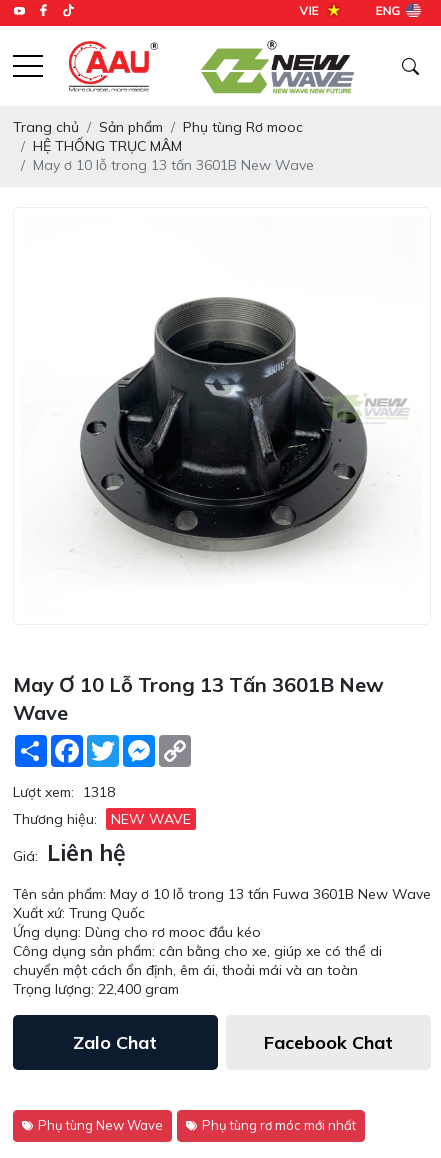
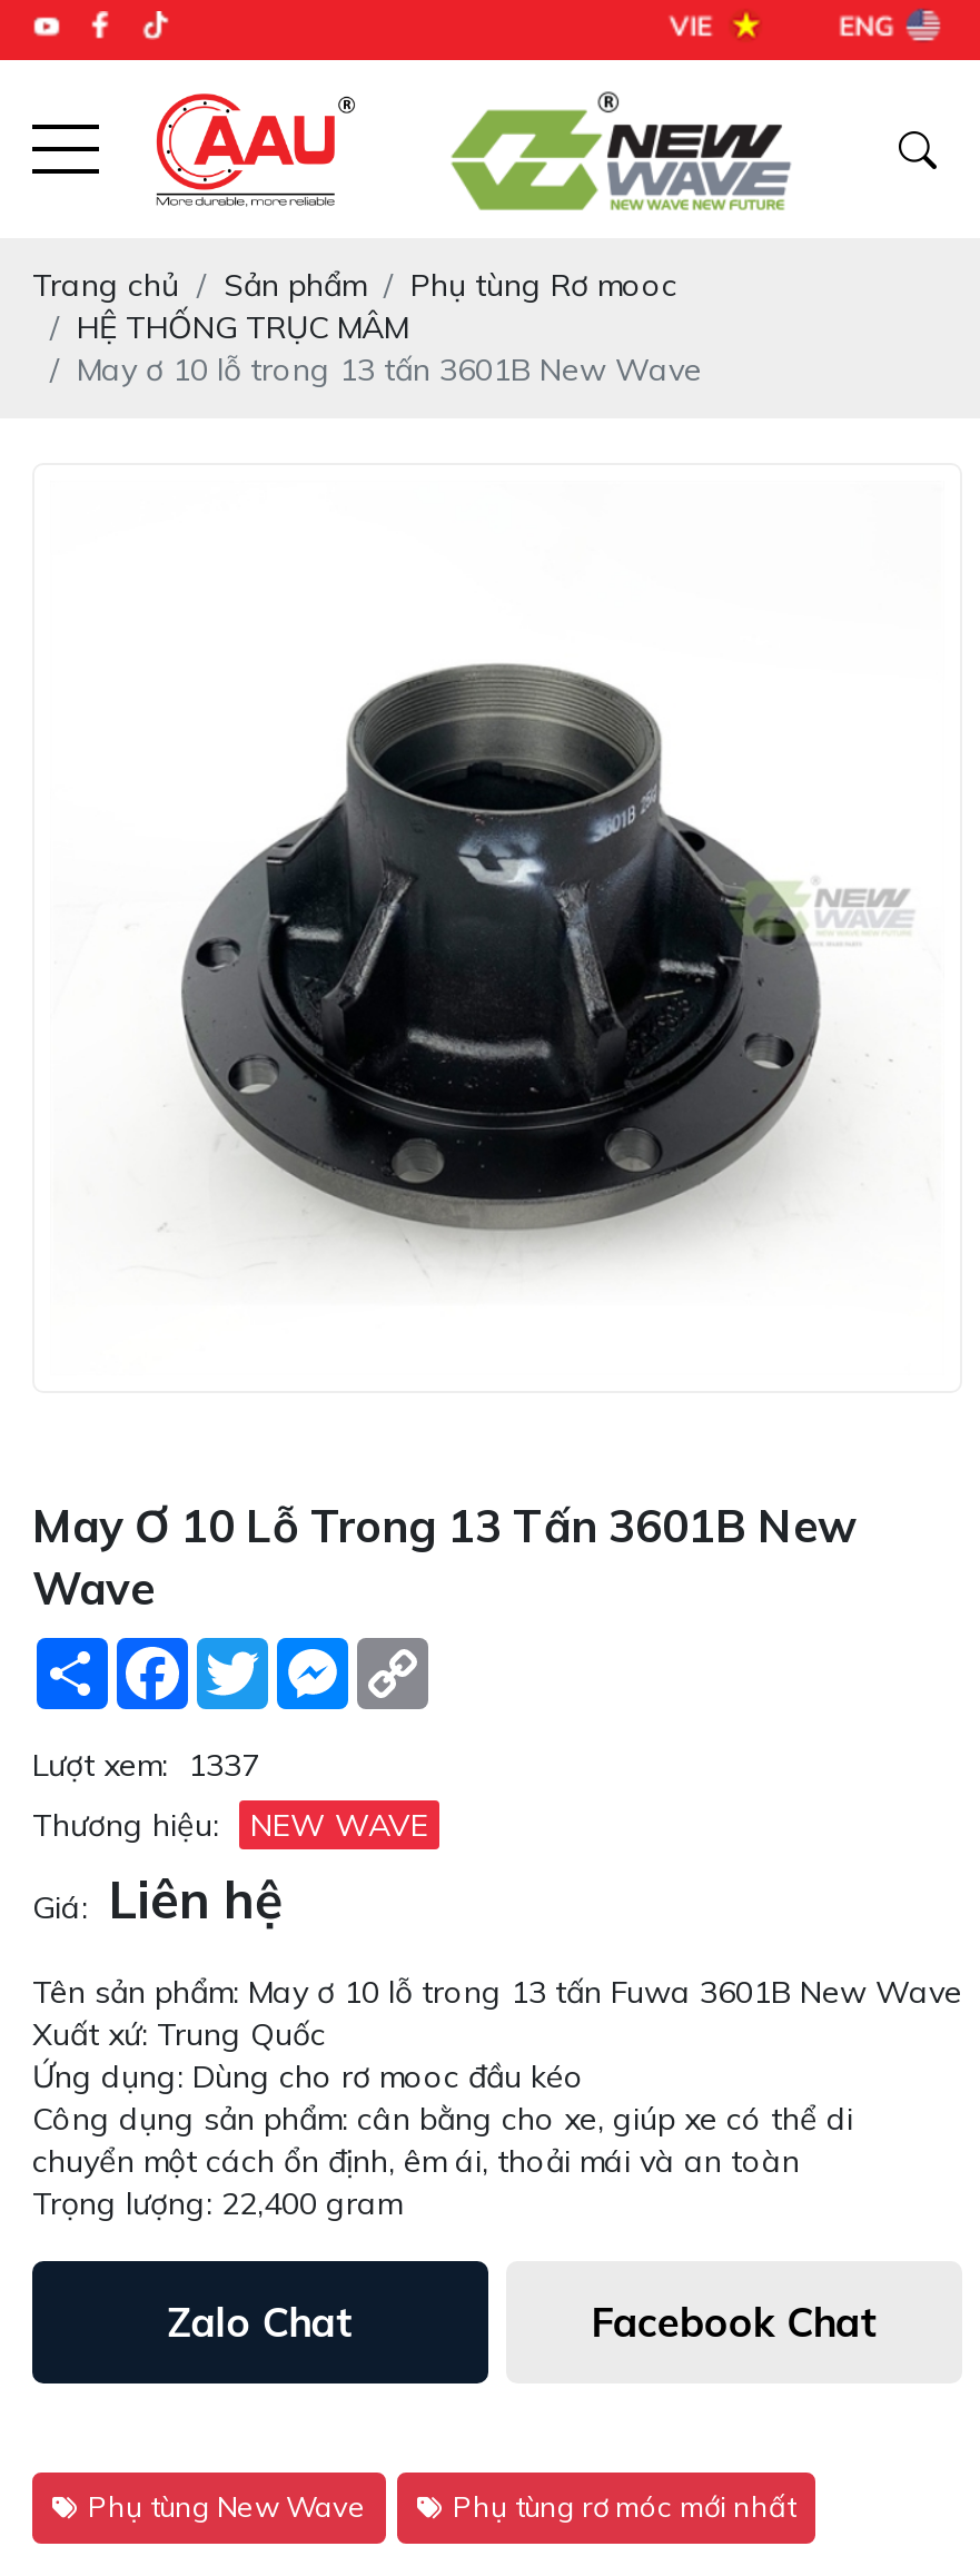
- Lượt xem: 1318
+ Lượt xem: 1337
